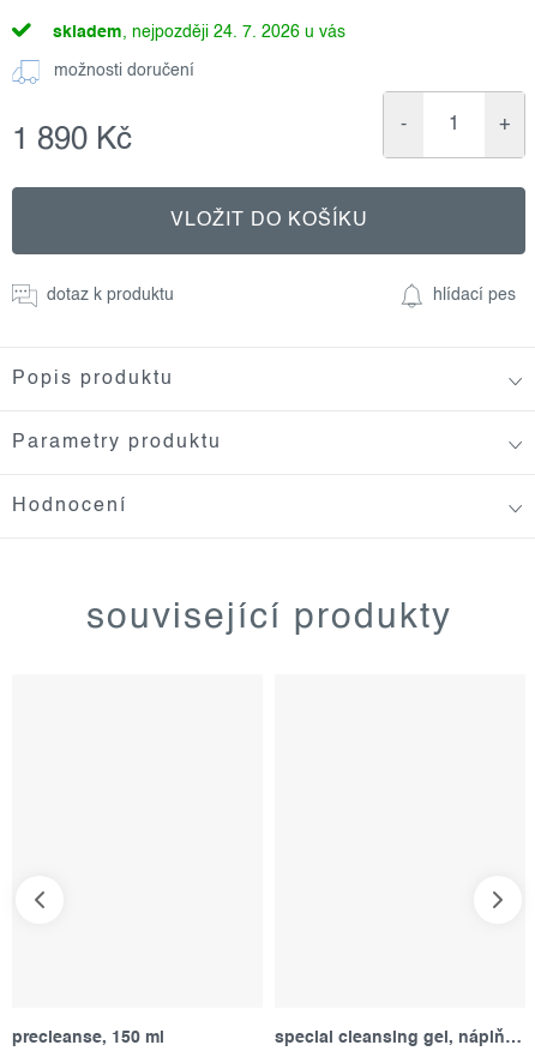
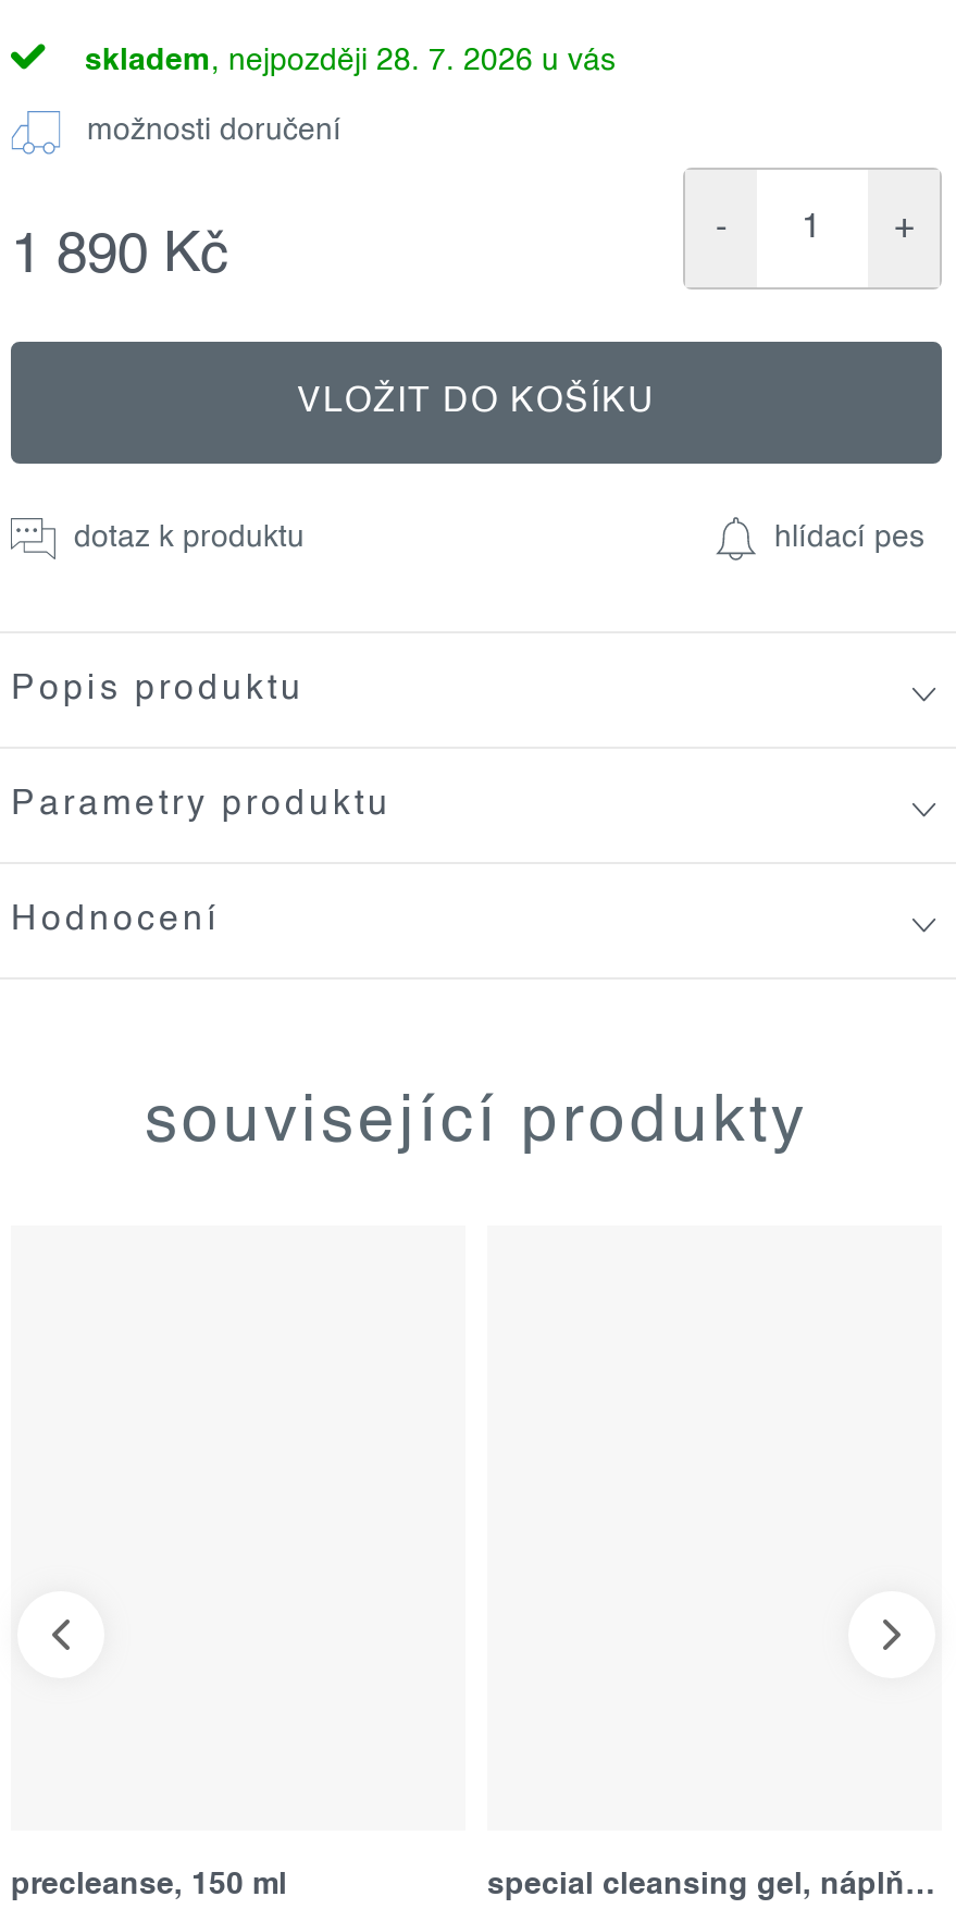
- 24. 7. 2026
+ 28. 7. 2026
